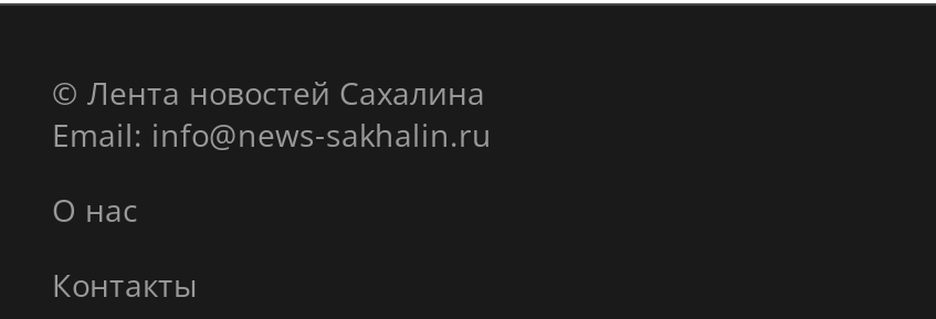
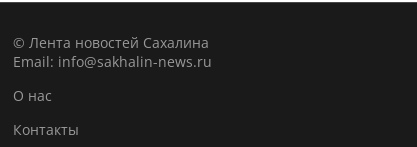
- Email: info@news-sakhalin.ru
+ Email: info@sakhalin-news.ru
